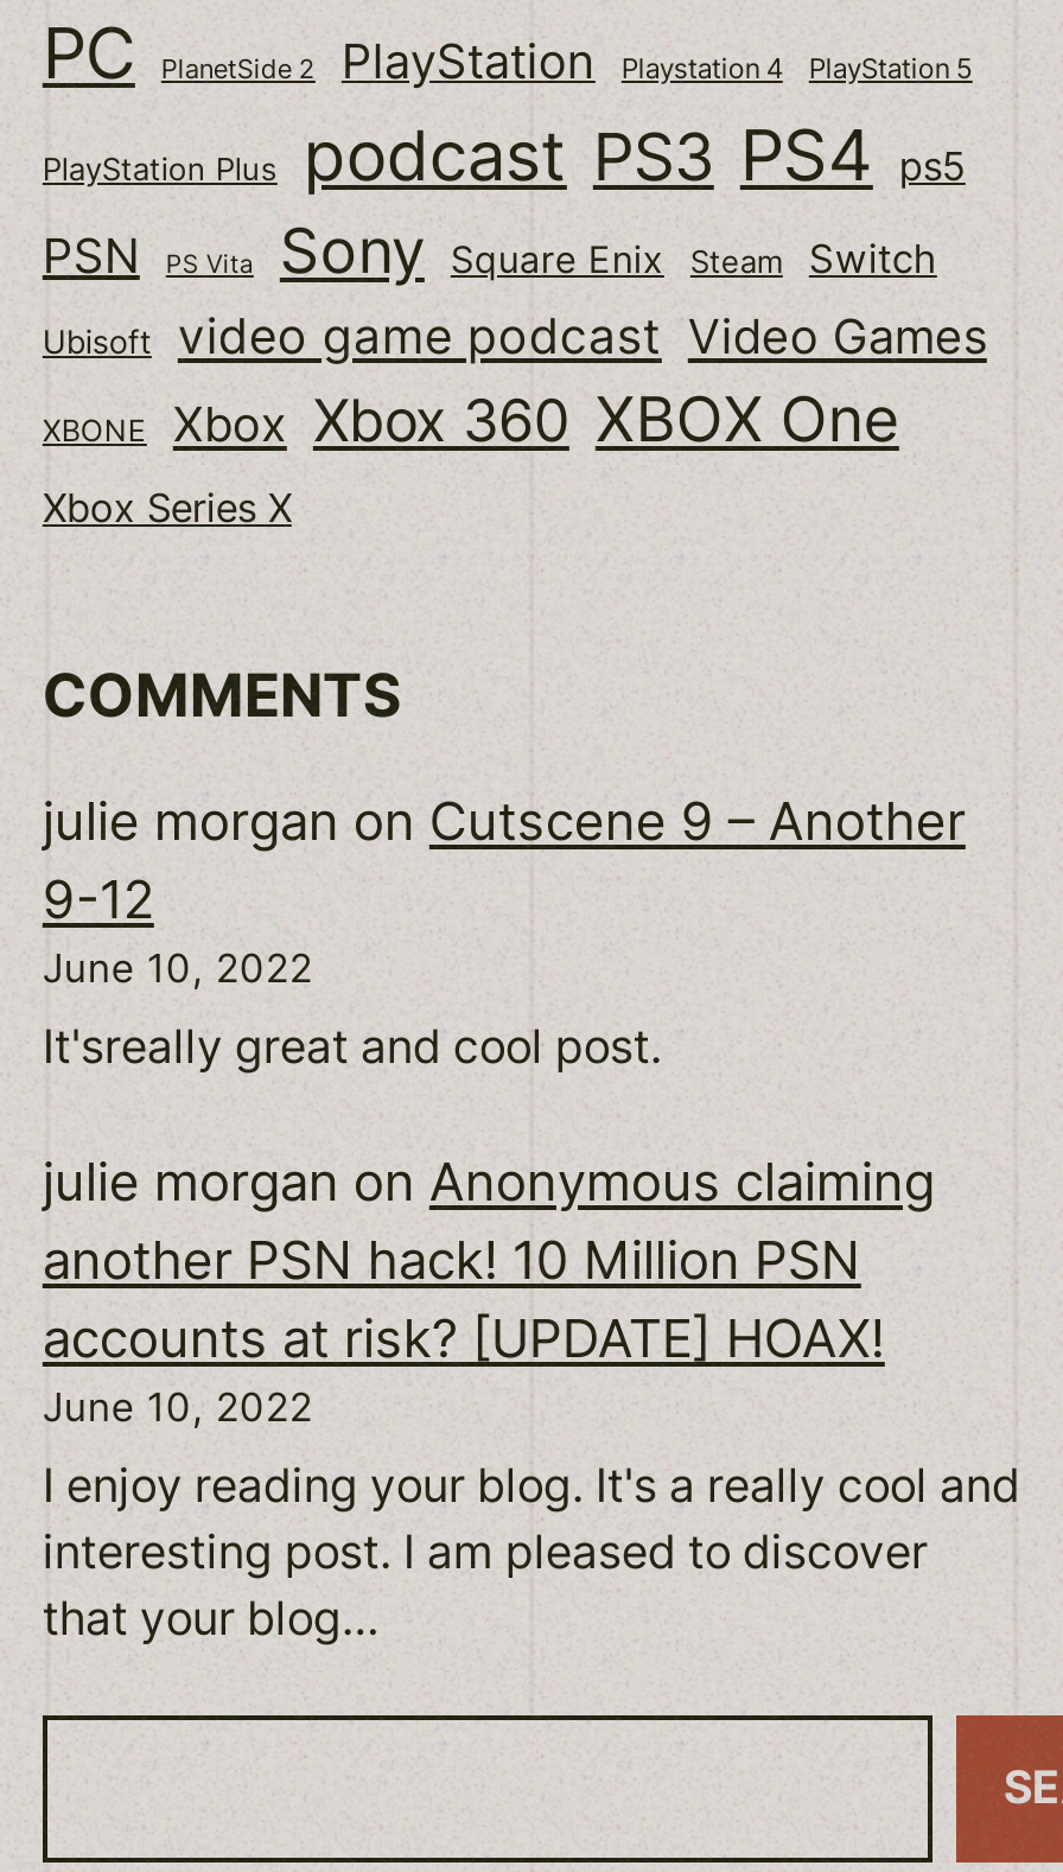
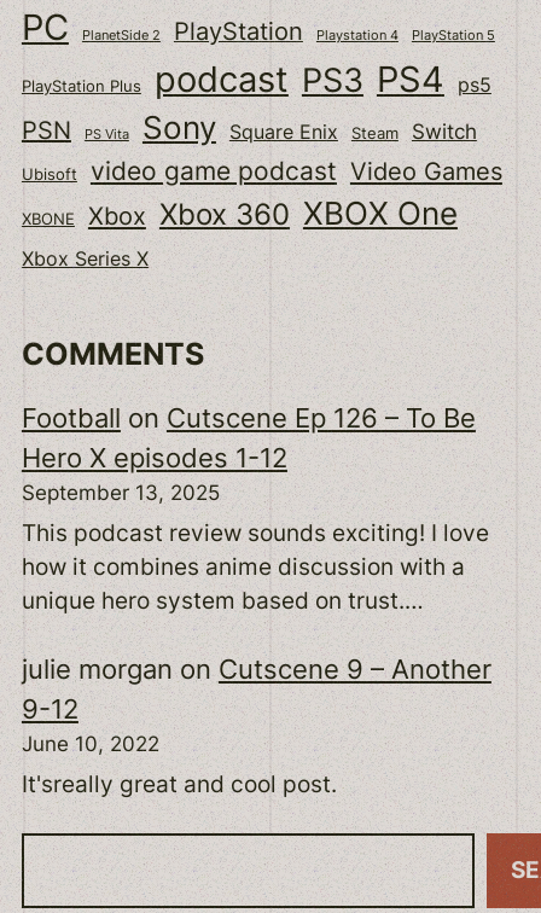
+ Football on Cutscene Ep 126 – To Be
+ Hero X episodes 1-12
+ September 13, 2025
+ This podcast review sounds exciting! I love
+ how it combines anime discussion with a
+ unique hero system based on trust.…

moved down: julie morgan on Cutscene 9 – Another | June 10, 2022 | It'sreally great and cool post.

- julie morgan on Anonymous claiming
- another PSN hack! 10 Million PSN
- accounts at risk? [UPDATE] HOAX!
- June 10, 2022
- I enjoy reading your blog. It's a really cool and
- interesting post. I am pleased to discover
- that your blog…
